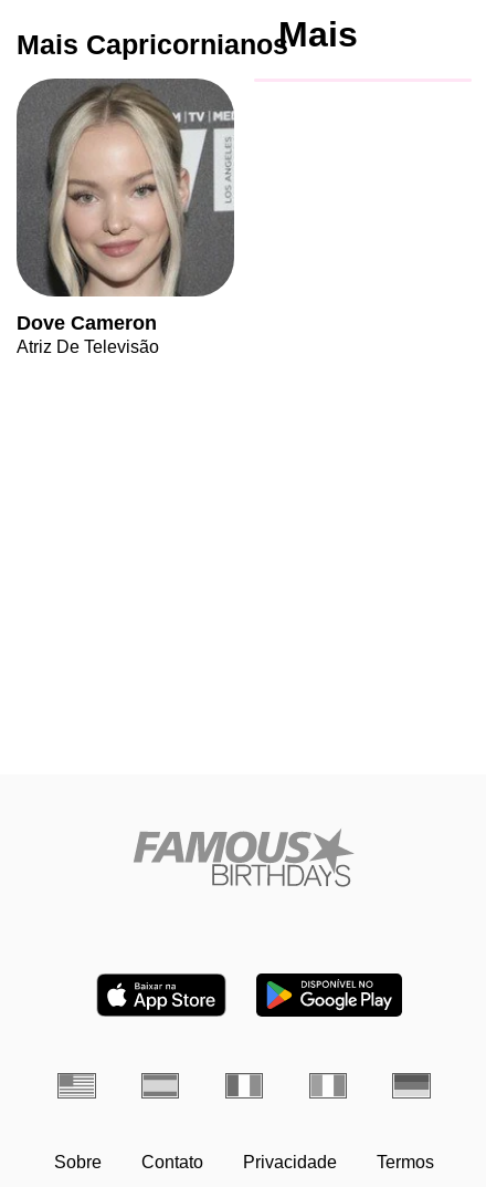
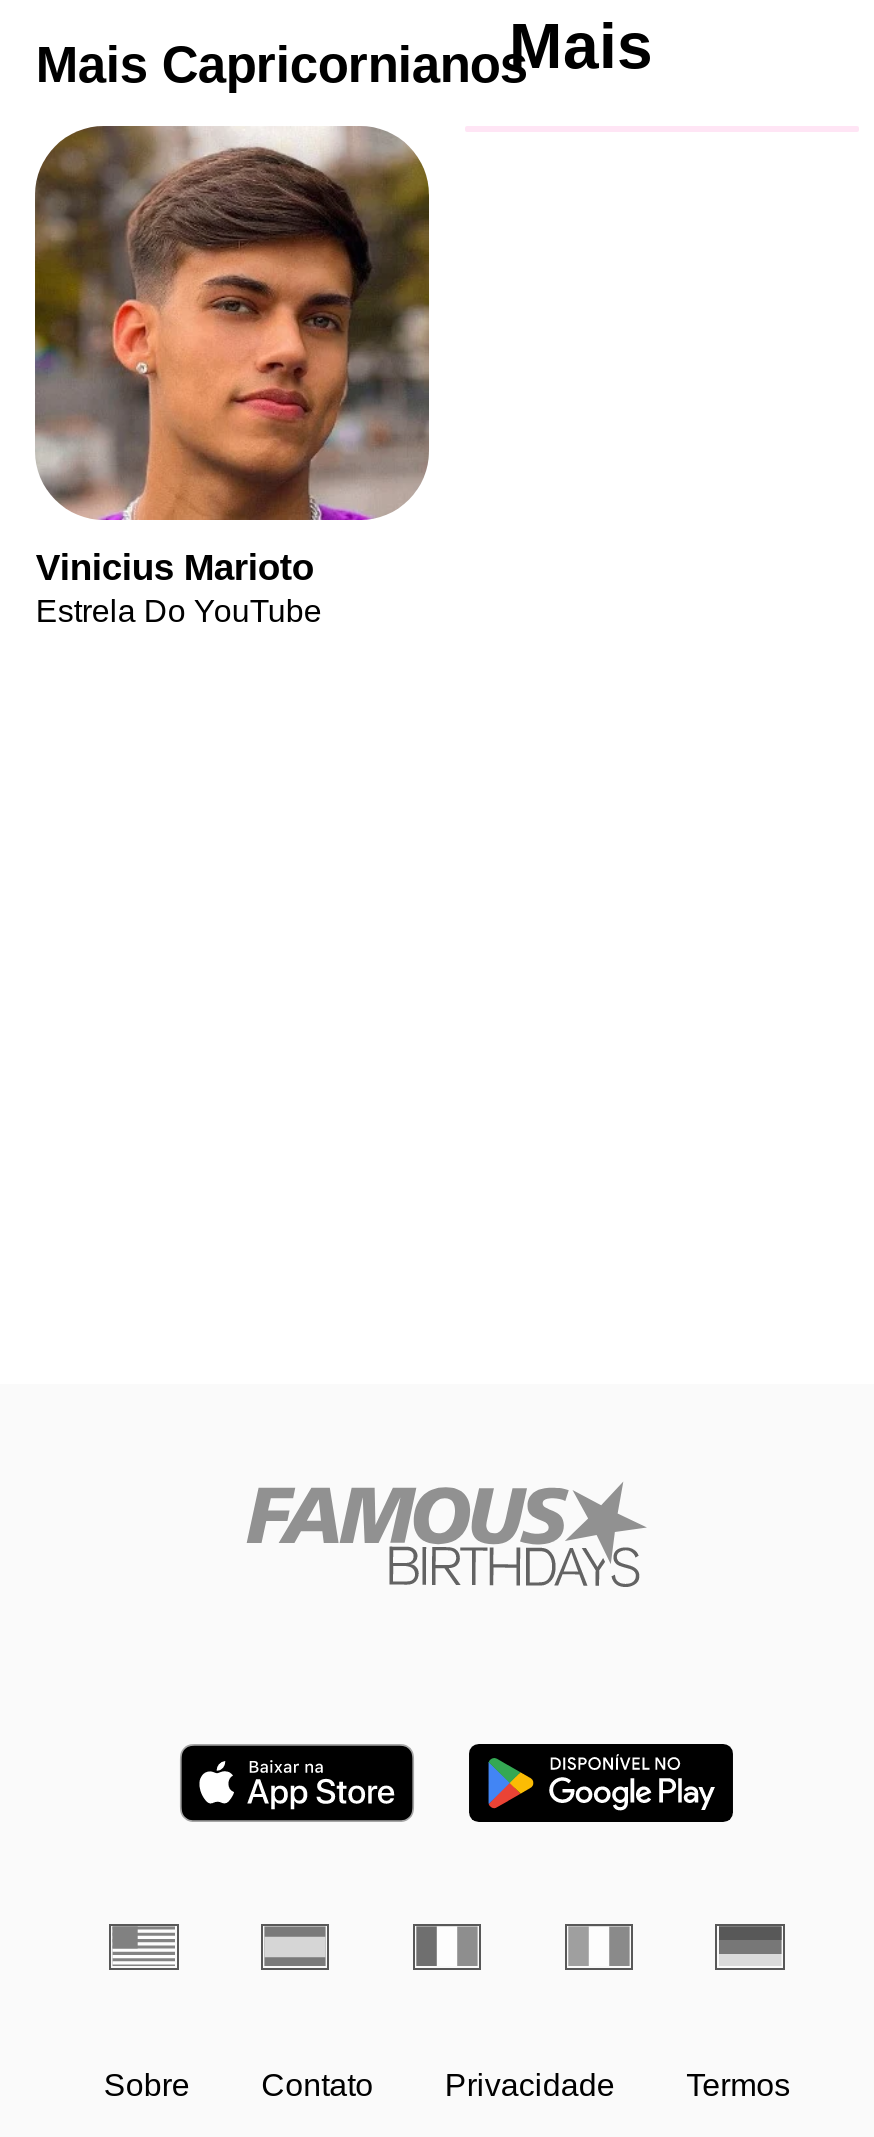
- [image]
- Dove Cameron
- Atriz De Televisão
+ [image]
+ Vinicius Marioto
+ Estrela Do YouTube
